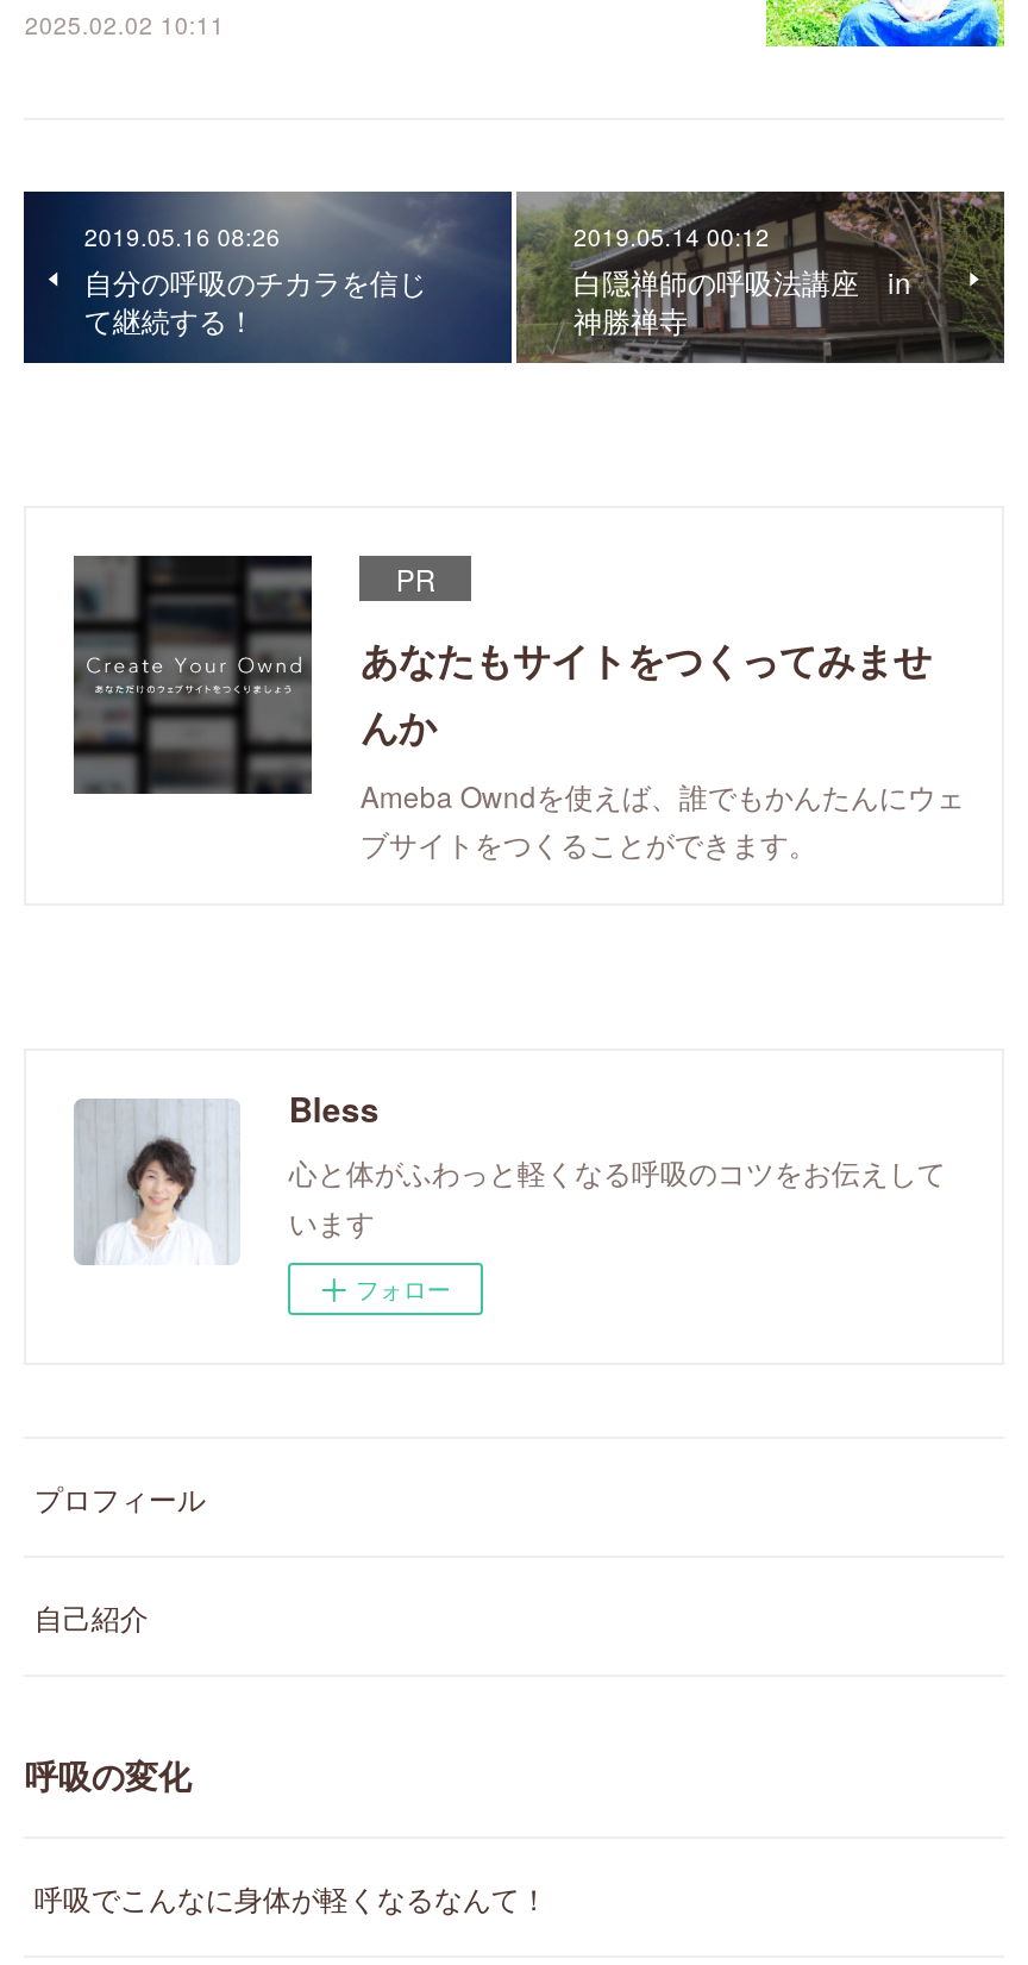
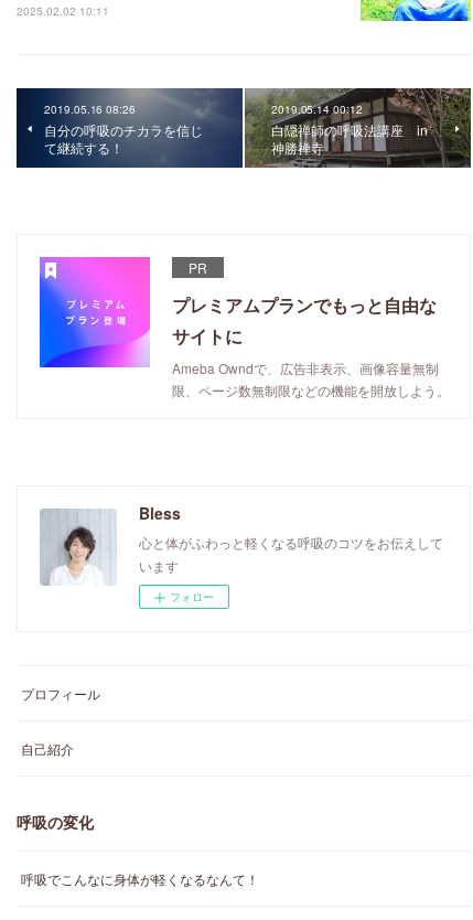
- [image]
- あなたもサイトをつくってみませ
- んか
- Ameba Owndを使えば、誰でもかんたんにウェ
- ブサイトをつくることができます。
+ [image]
+ プレミアムプランでもっと自由な
+ サイトに
+ Ameba Owndで、広告非表示、画像容量無制
+ 限、ページ数無制限などの機能を開放しよう。
